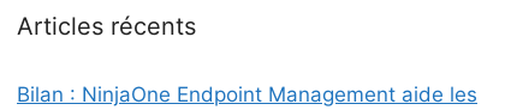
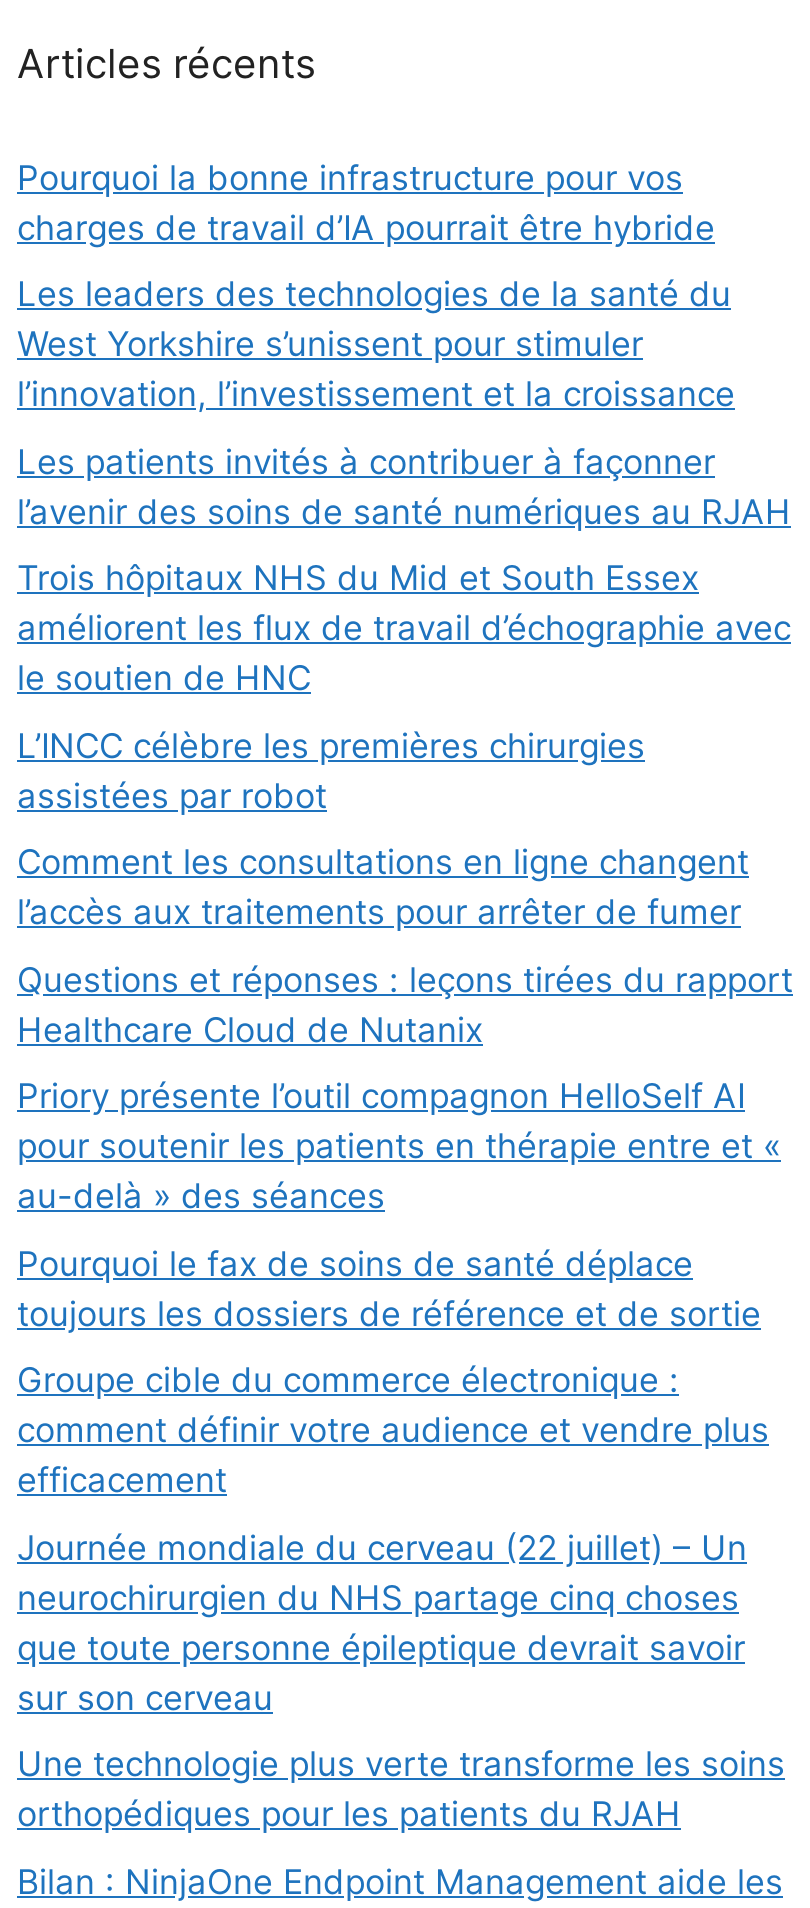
+ Pourquoi la bonne infrastructure pour vos
+ charges de travail d’IA pourrait être hybride
+ Les leaders des technologies de la santé du
+ West Yorkshire s’unissent pour stimuler
+ l’innovation, l’investissement et la croissance
+ Les patients invités à contribuer à façonner
+ l’avenir des soins de santé numériques au RJAH
+ Trois hôpitaux NHS du Mid et South Essex
+ améliorent les flux de travail d’échographie avec
+ le soutien de HNC
+ L’INCC célèbre les premières chirurgies
+ assistées par robot
+ Comment les consultations en ligne changent
+ l’accès aux traitements pour arrêter de fumer
+ Questions et réponses : leçons tirées du rapport
+ Healthcare Cloud de Nutanix
+ Priory présente l’outil compagnon HelloSelf AI
+ pour soutenir les patients en thérapie entre et «
+ au-delà » des séances
+ Pourquoi le fax de soins de santé déplace
+ toujours les dossiers de référence et de sortie
+ Groupe cible du commerce électronique :
+ comment définir votre audience et vendre plus
+ efficacement
+ Journée mondiale du cerveau (22 juillet) – Un
+ neurochirurgien du NHS partage cinq choses
+ que toute personne épileptique devrait savoir
+ sur son cerveau
+ Une technologie plus verte transforme les soins
+ orthopédiques pour les patients du RJAH
